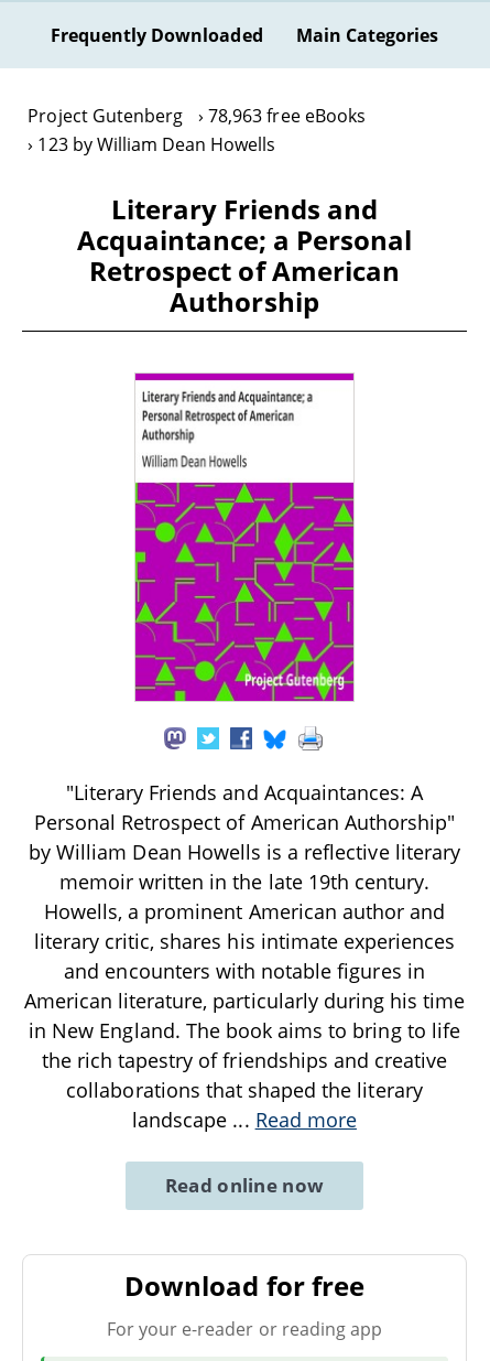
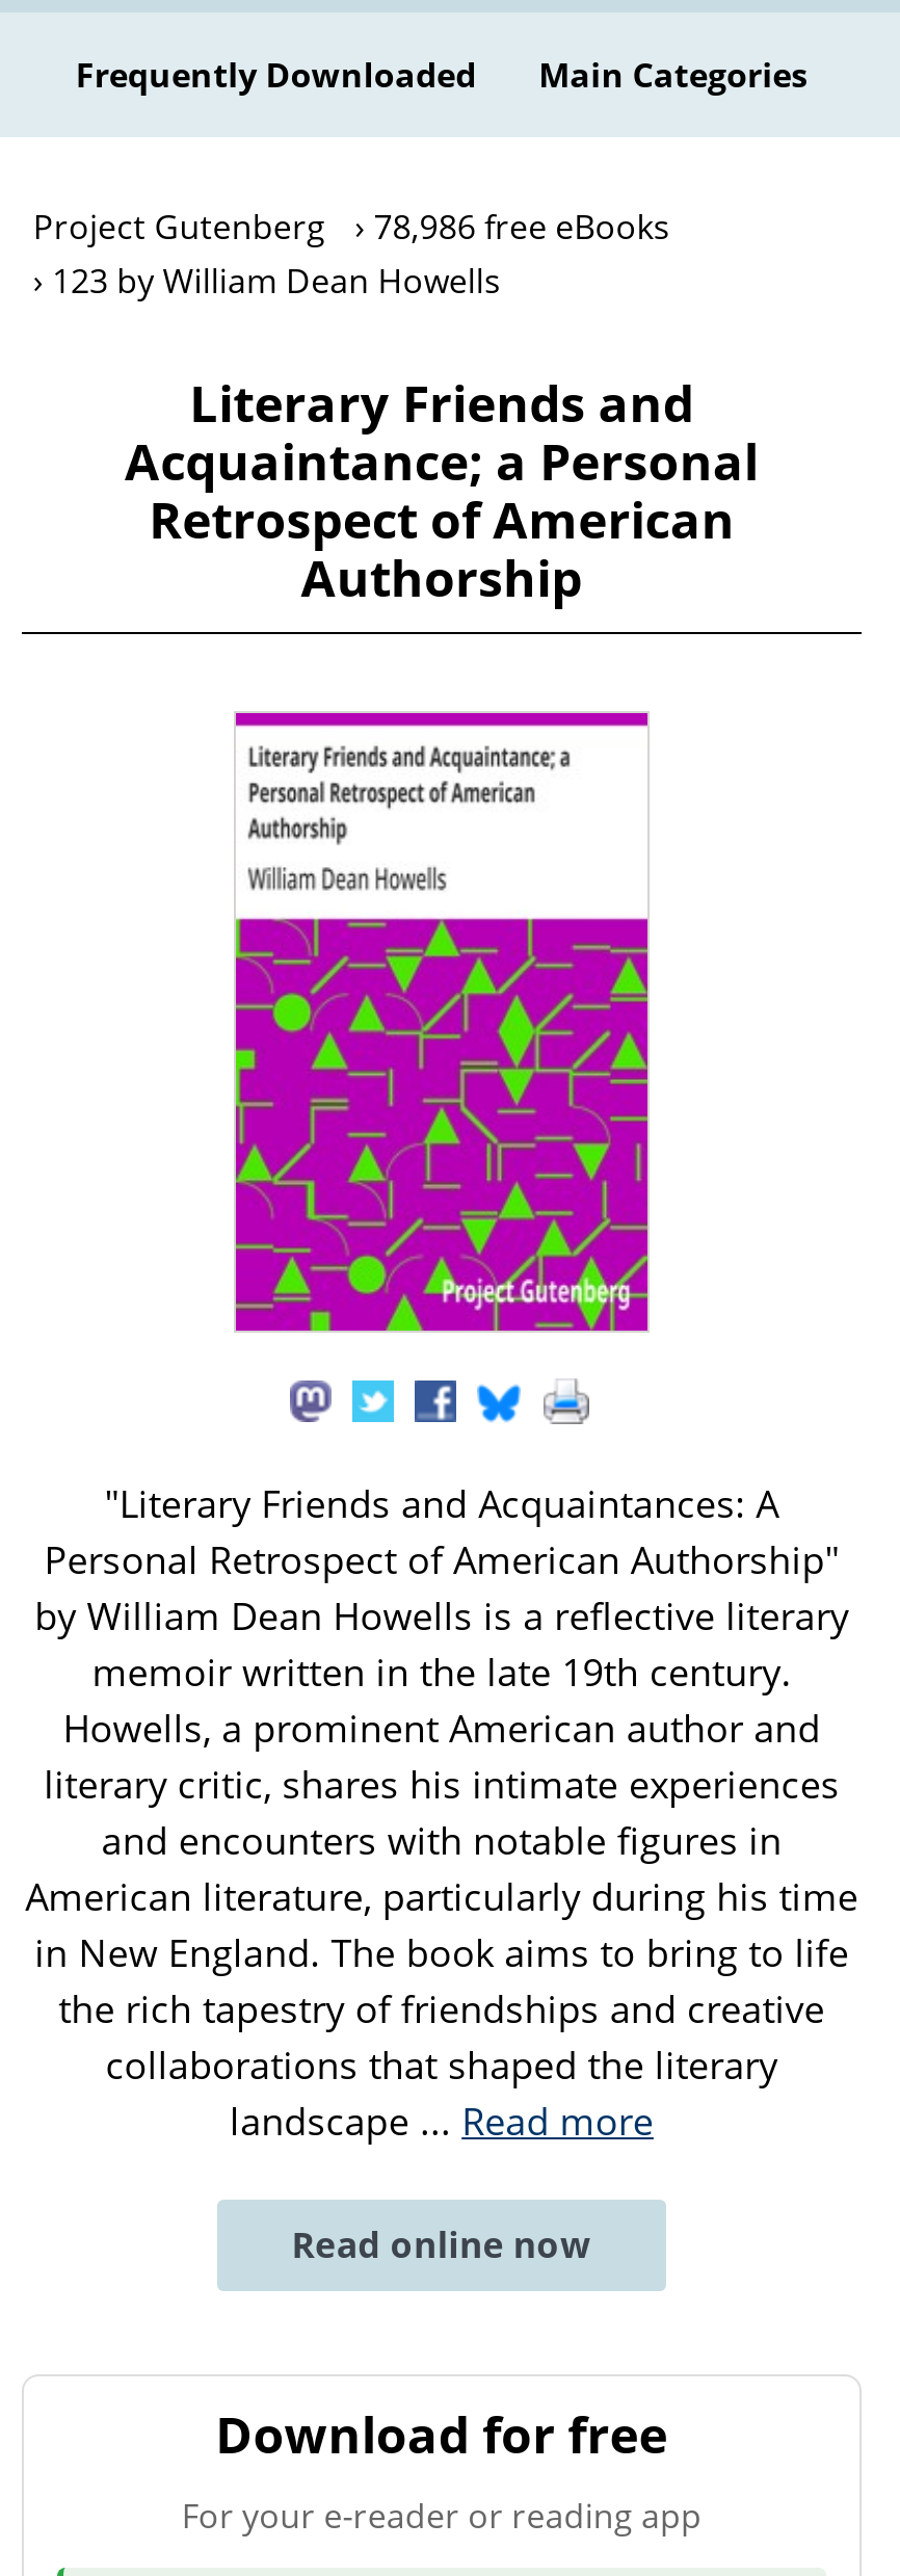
- Project Gutenberg 78,963 free eBooks
+ Project Gutenberg 78,986 free eBooks
